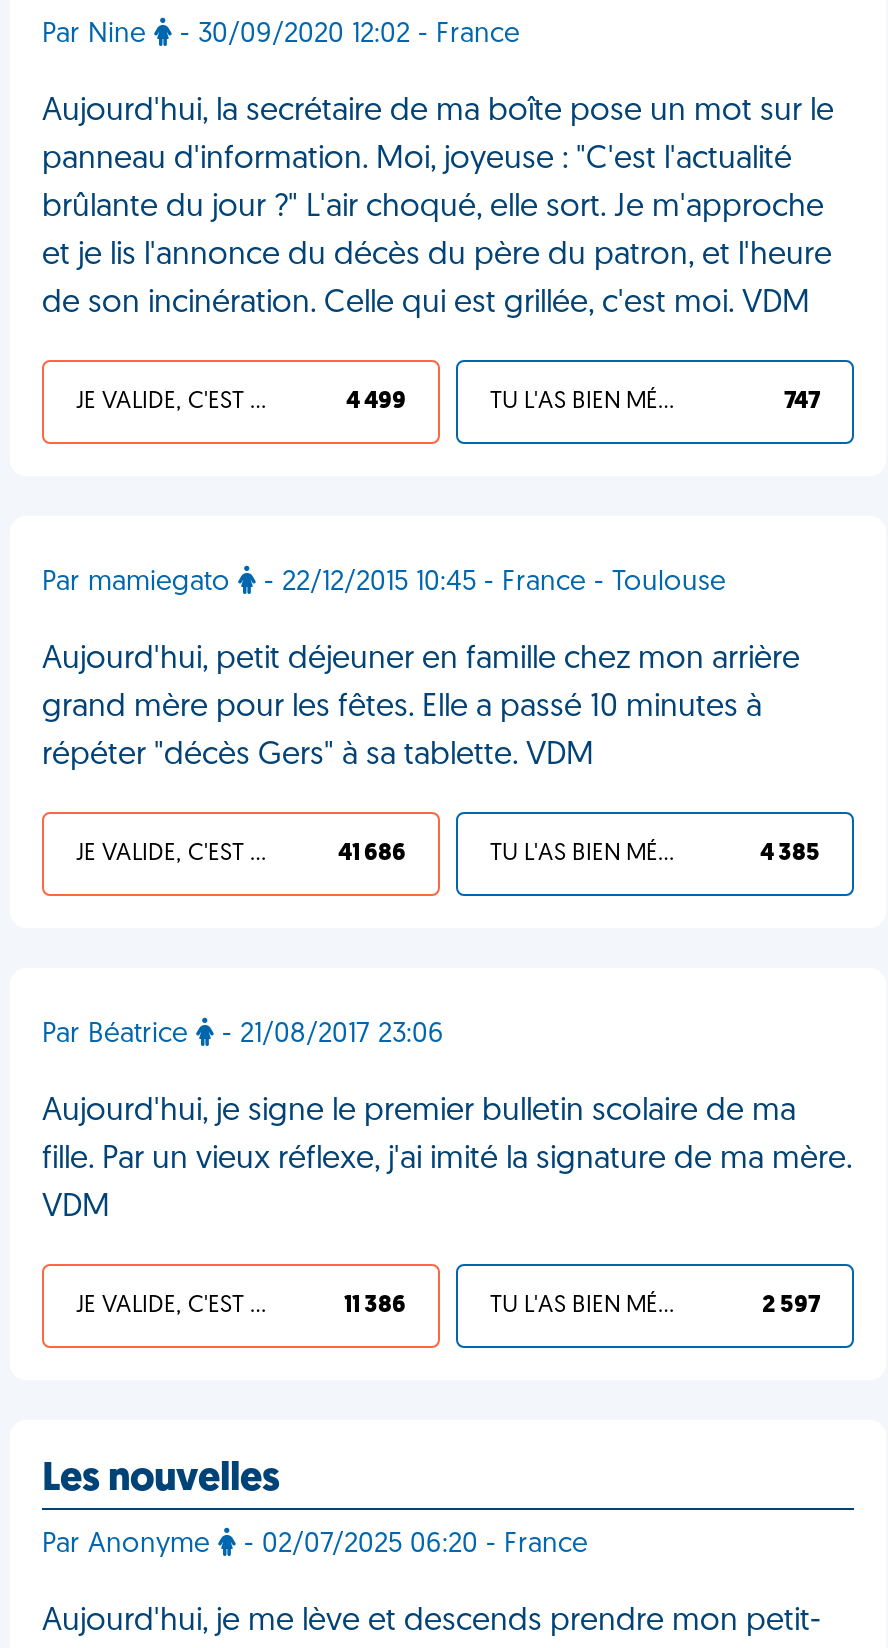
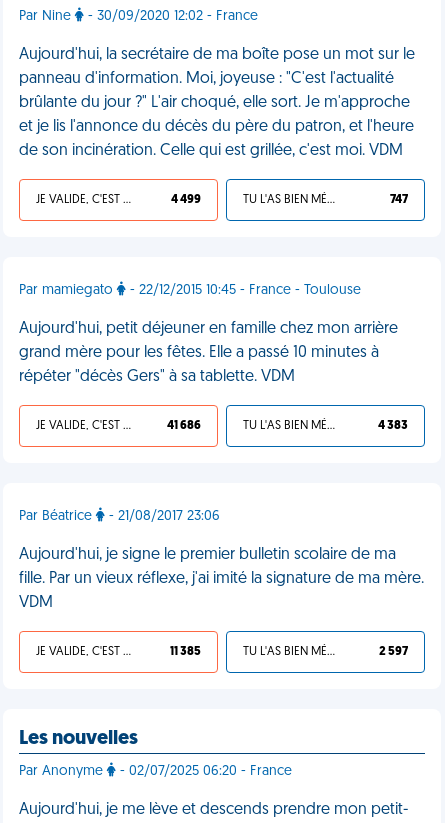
- 4 385
+ 4 383

- 11 386
+ 11 385
